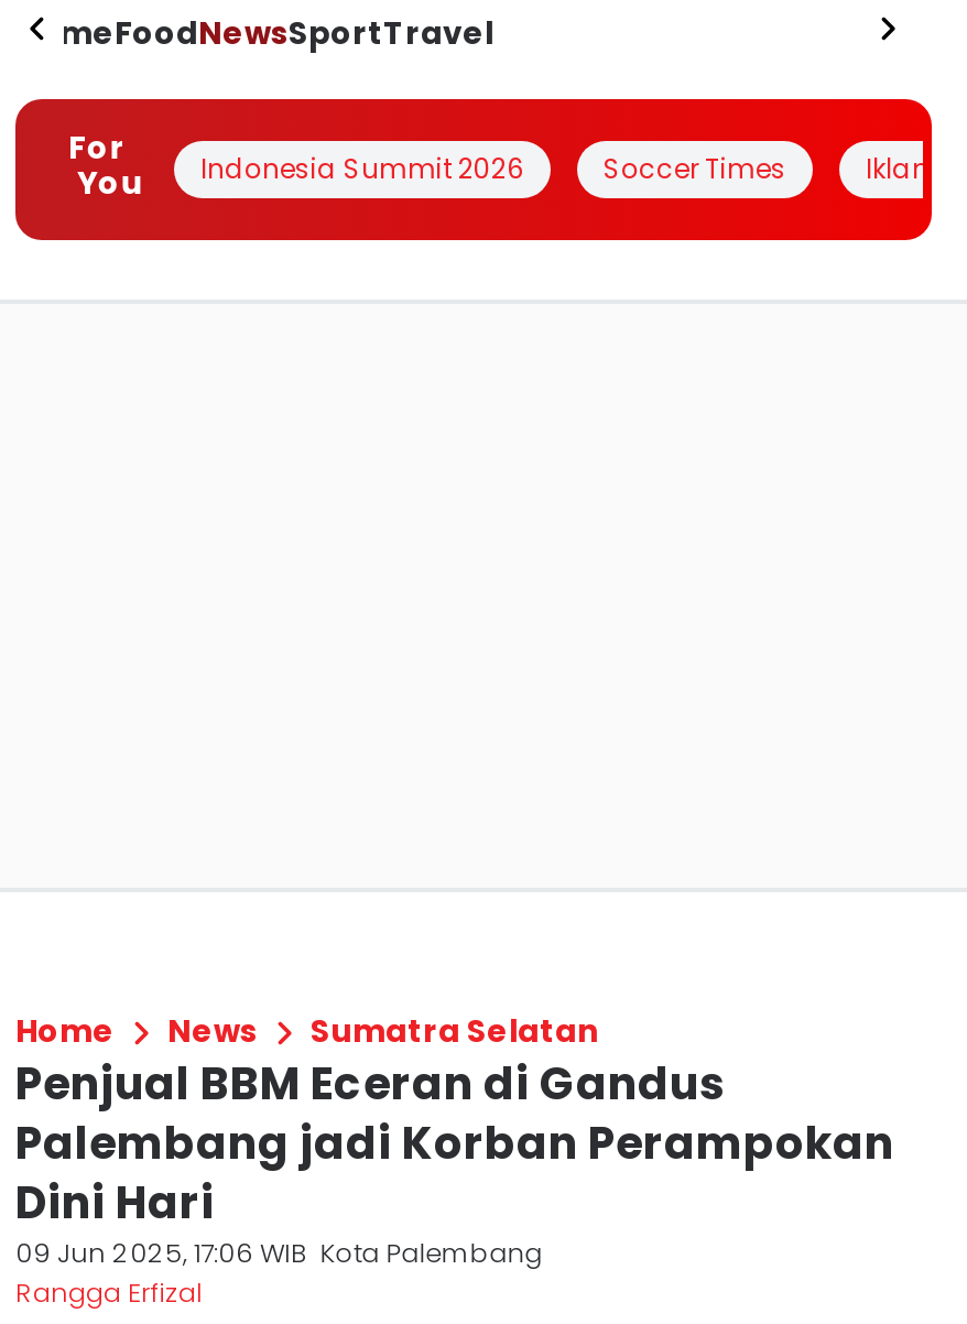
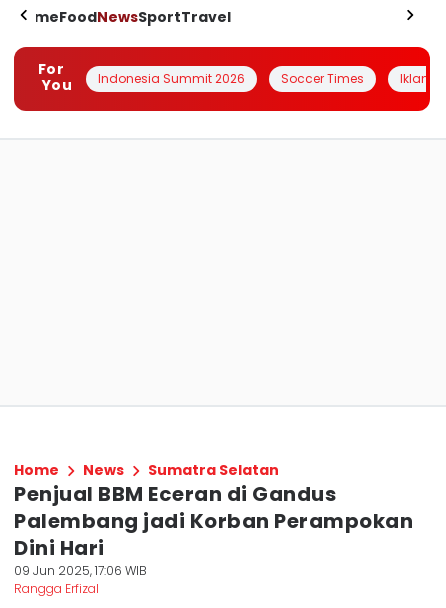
- 09 Jun 2025, 17:06 WIB Kota Palembang
+ 09 Jun 2025, 17:06 WIB
